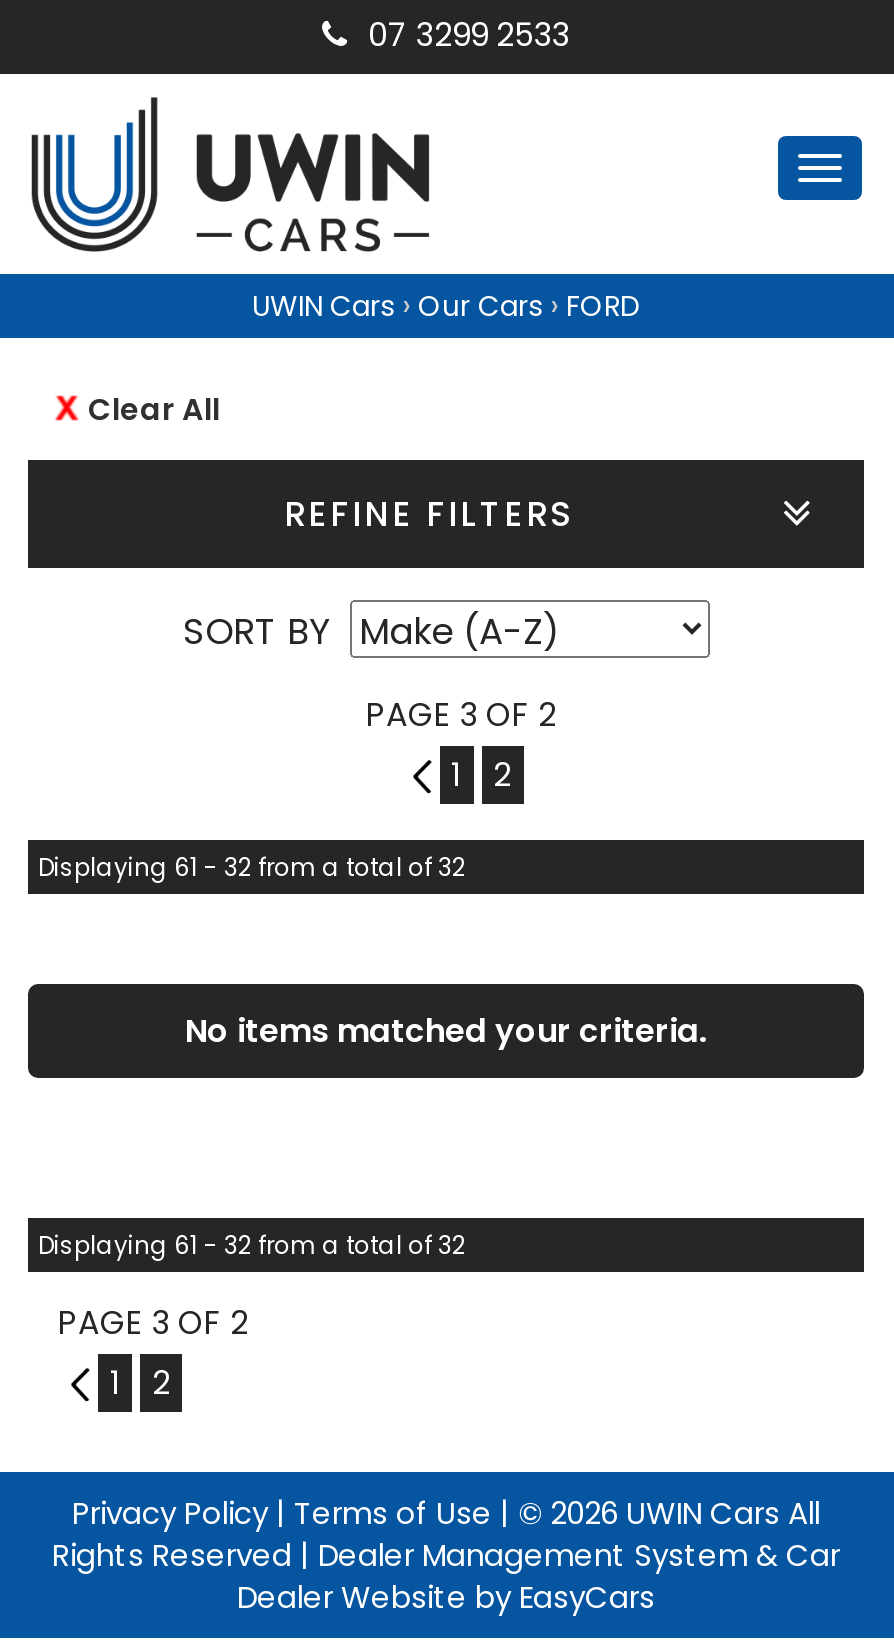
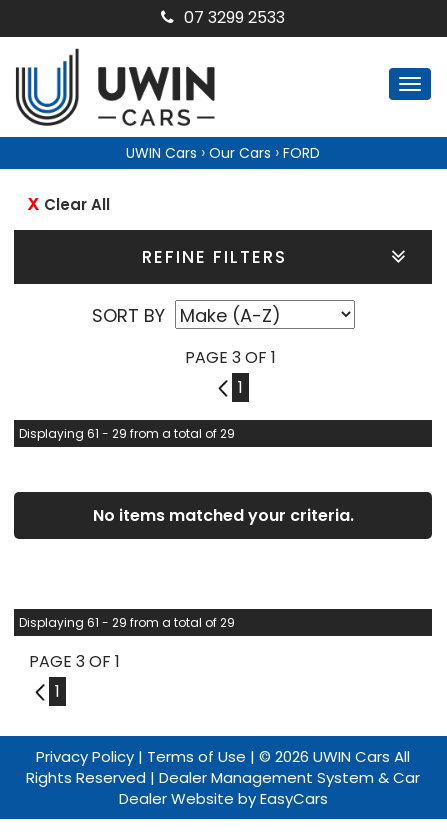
- PAGE 3 OF 2
+ PAGE 3 OF 1

- 2
- Displaying 61 - 32 from a total of 32
+ Displaying 61 - 29 from a total of 29

- Displaying 61 - 32 from a total of 32
+ Displaying 61 - 29 from a total of 29

- PAGE 3 OF 2
+ PAGE 3 OF 1

- 2
